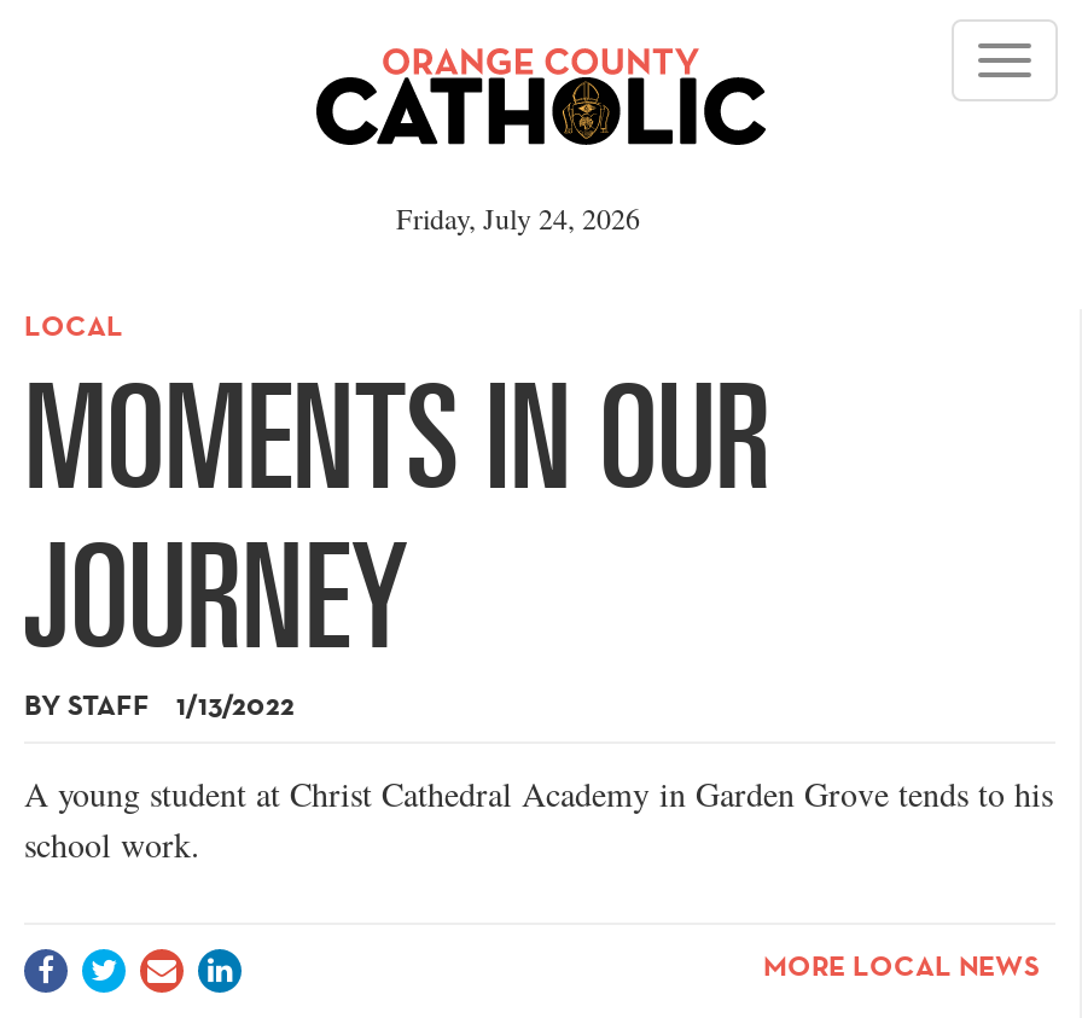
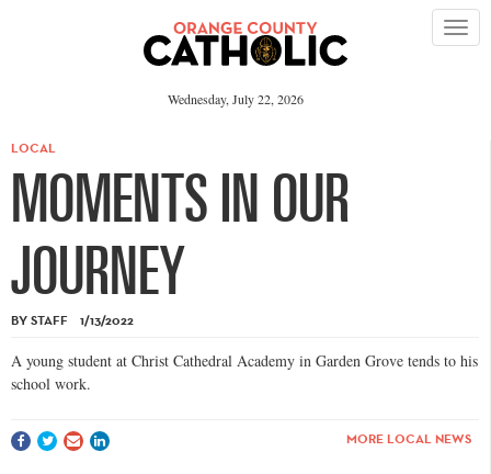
- Friday, July 24, 2026
+ Wednesday, July 22, 2026
